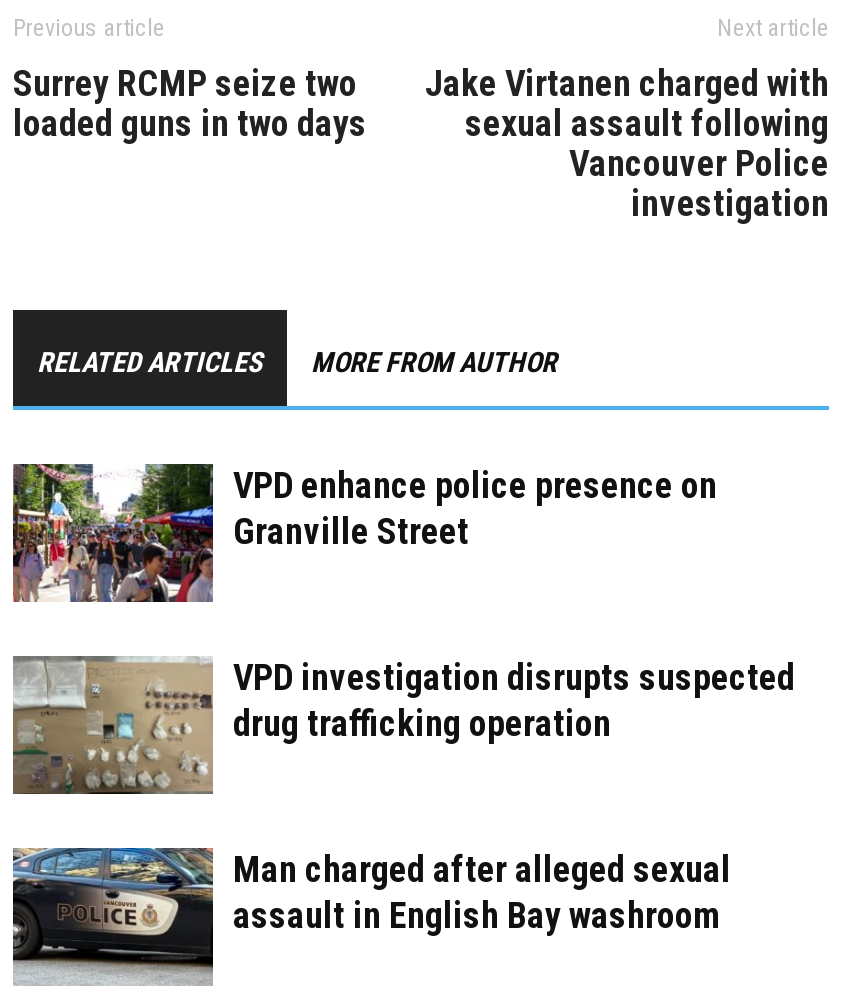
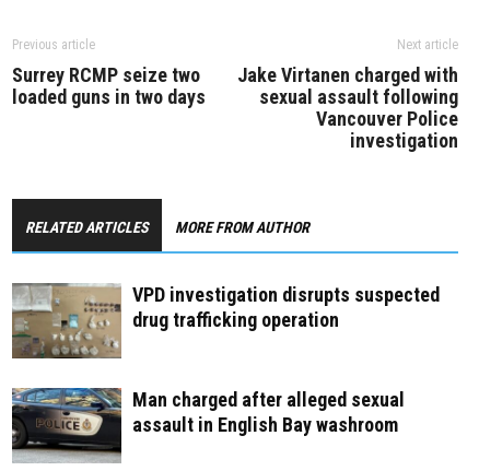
- [image]
- VPD enhance police presence on
- Granville Street
